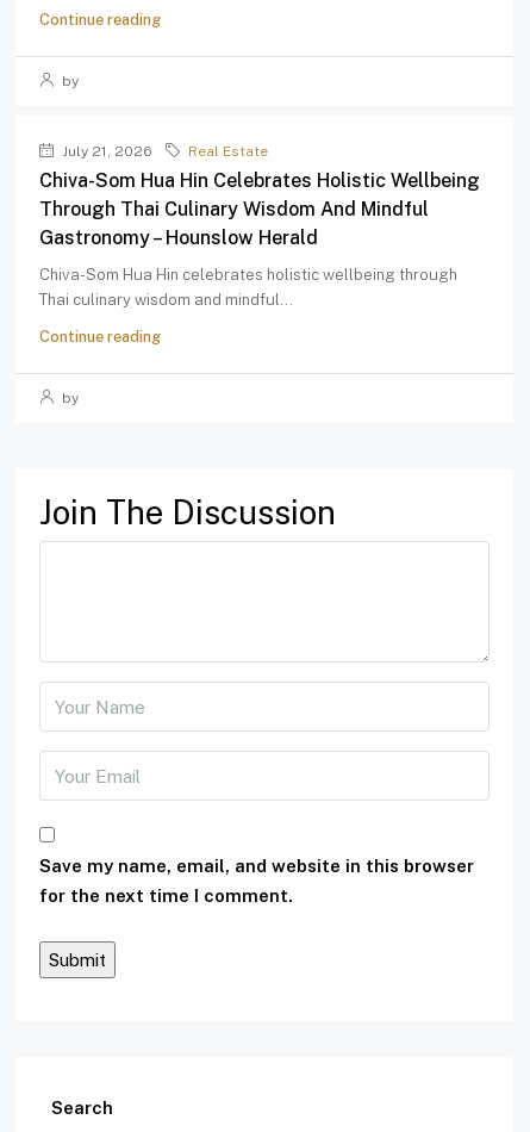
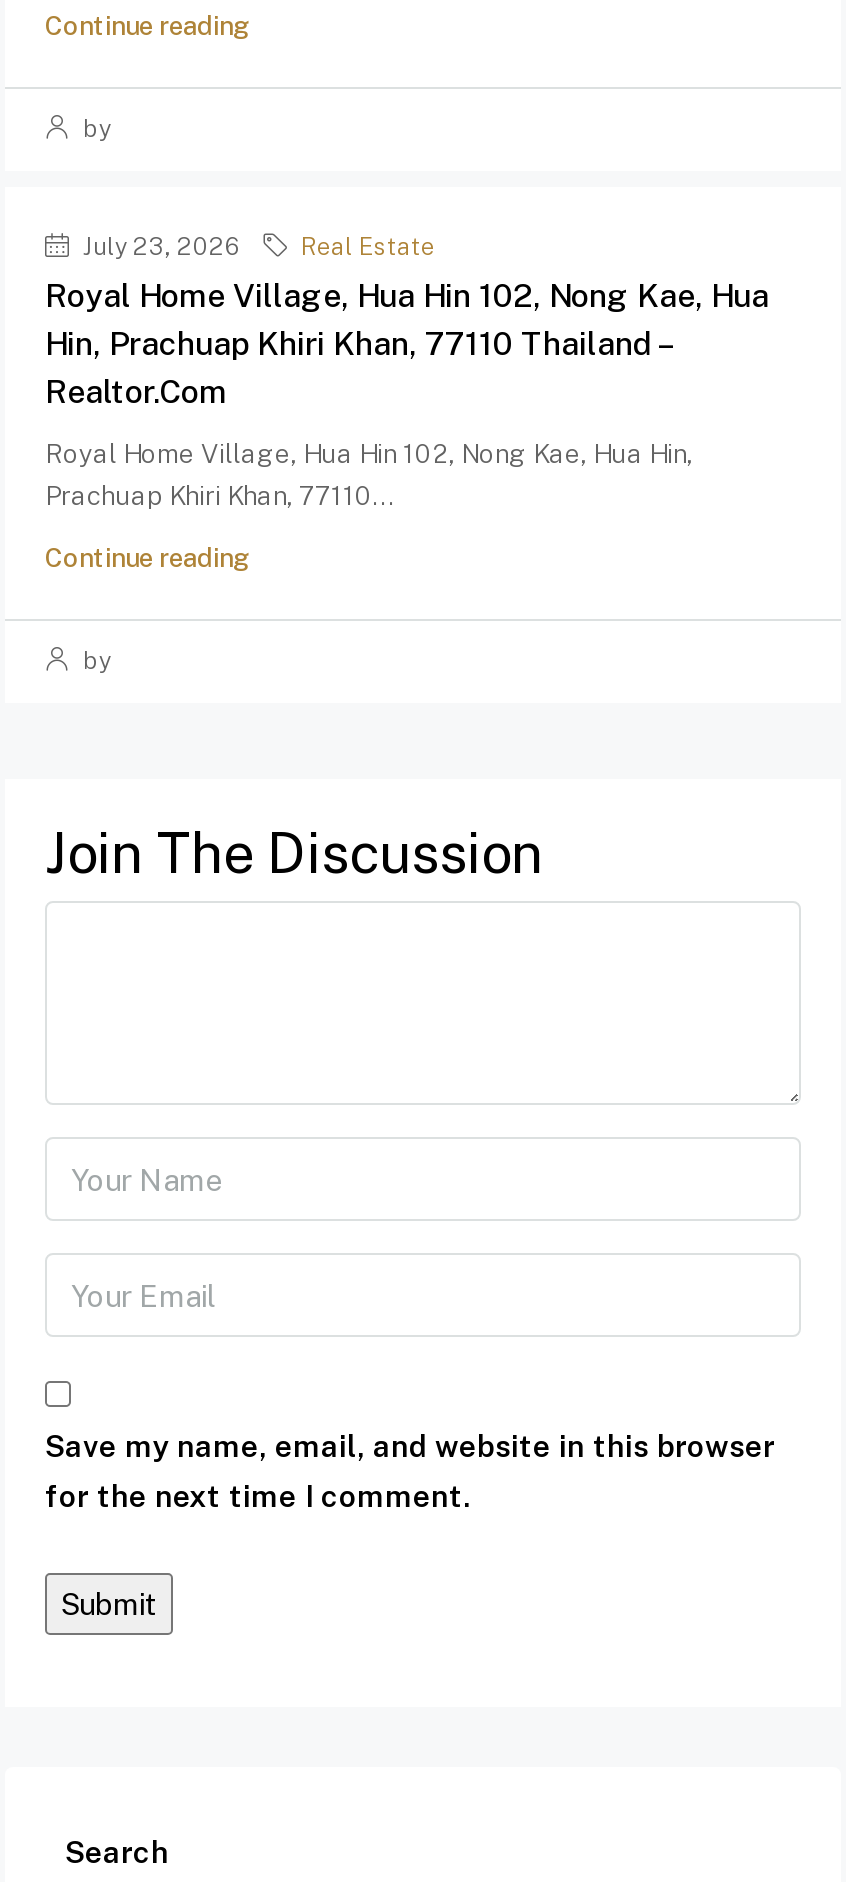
- July 21, 2026
+ July 23, 2026

- Chiva-Som Hua Hin Celebrates Holistic Wellbeing
- Through Thai Culinary Wisdom And Mindful
- Gastronomy – Hounslow Herald
+ Royal Home Village, Hua Hin 102, Nong Kae, Hua
+ Hin, Prachuap Khiri Khan, 77110 Thailand –
+ Realtor.com

- Chiva-Som Hua Hin celebrates holistic wellbeing through
- Thai culinary wisdom and mindful...
+ Royal Home Village, Hua Hin 102, Nong Kae, Hua Hin,
+ Prachuap Khiri Khan, 77110...
